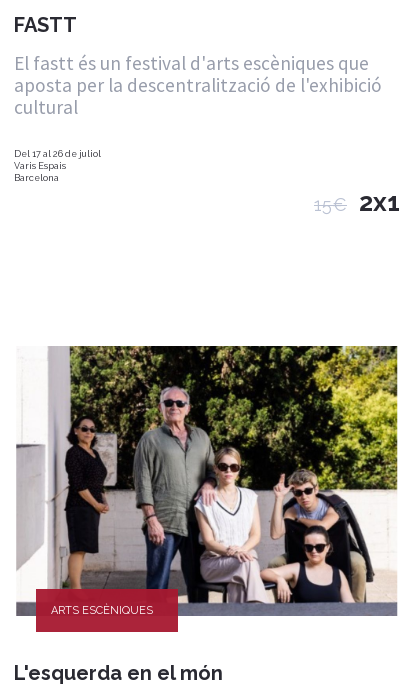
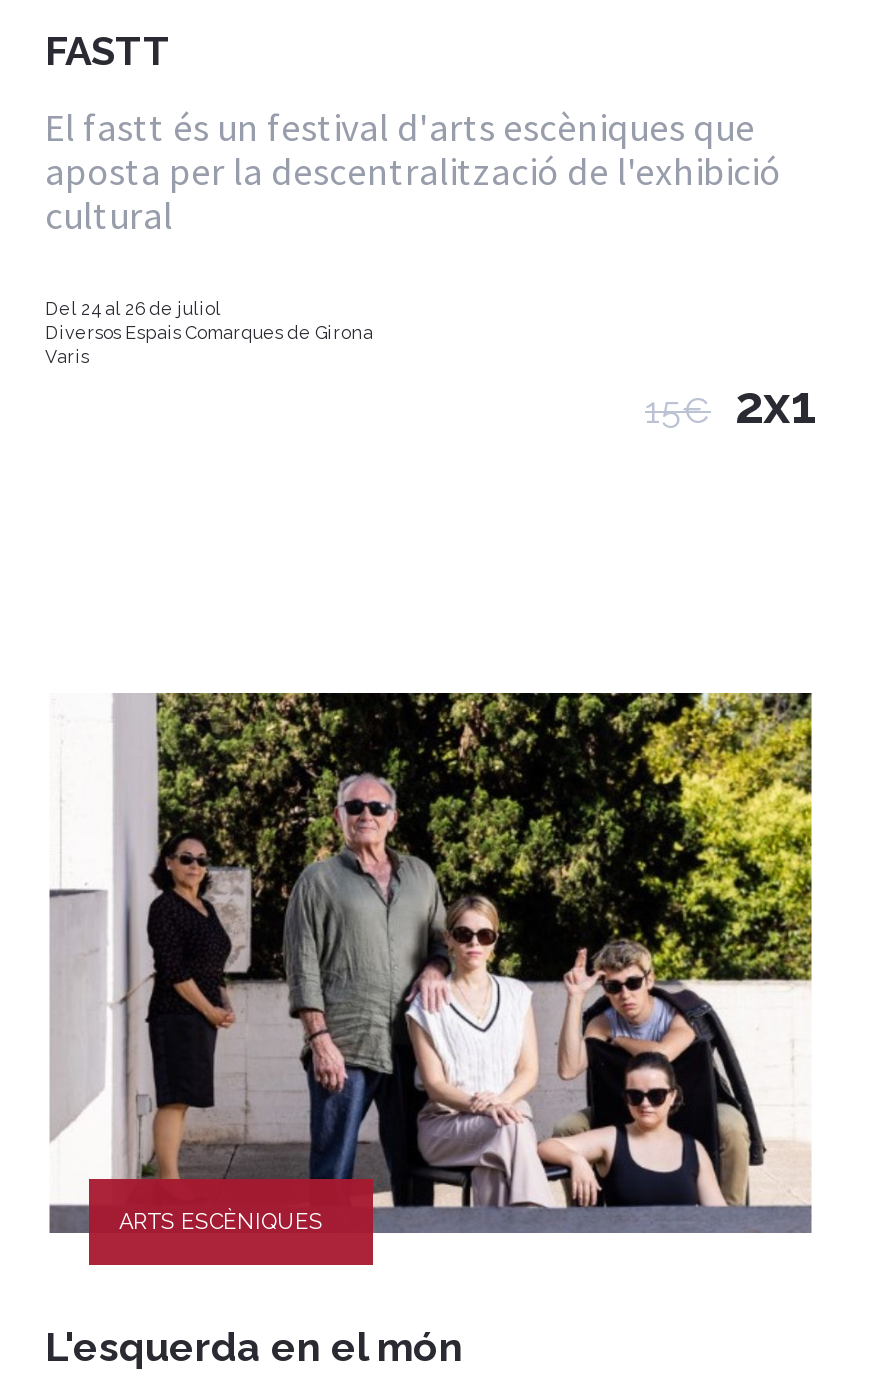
- Del 17 al 26 de juliol
- Varis Espais
- Barcelona
+ Del 24 al 26 de juliol
+ Diversos Espais Comarques de Girona
+ Varis
